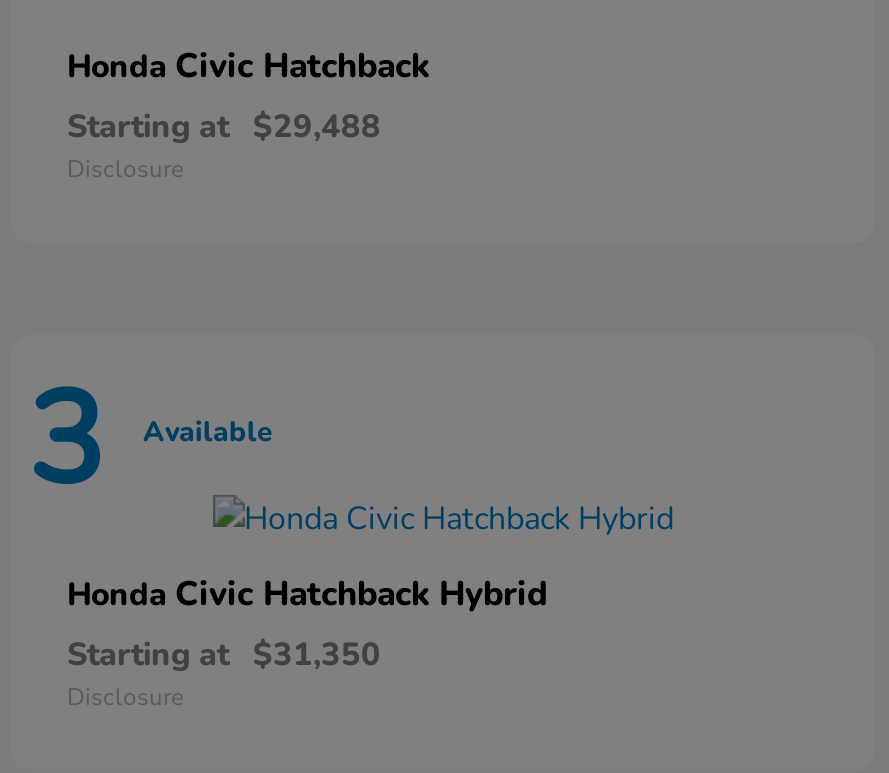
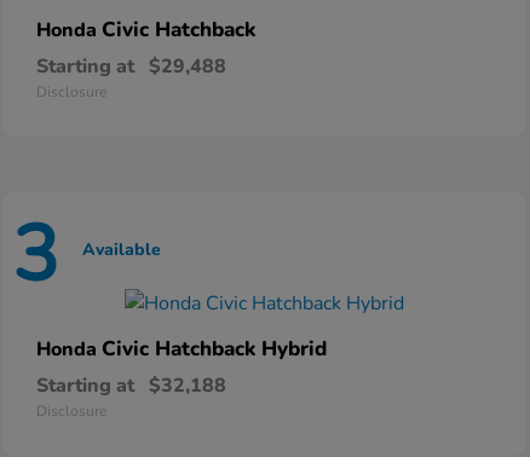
- Starting at $31,350
+ Starting at $32,188
